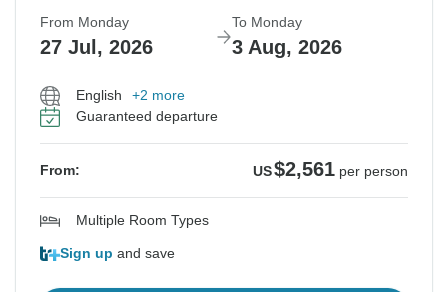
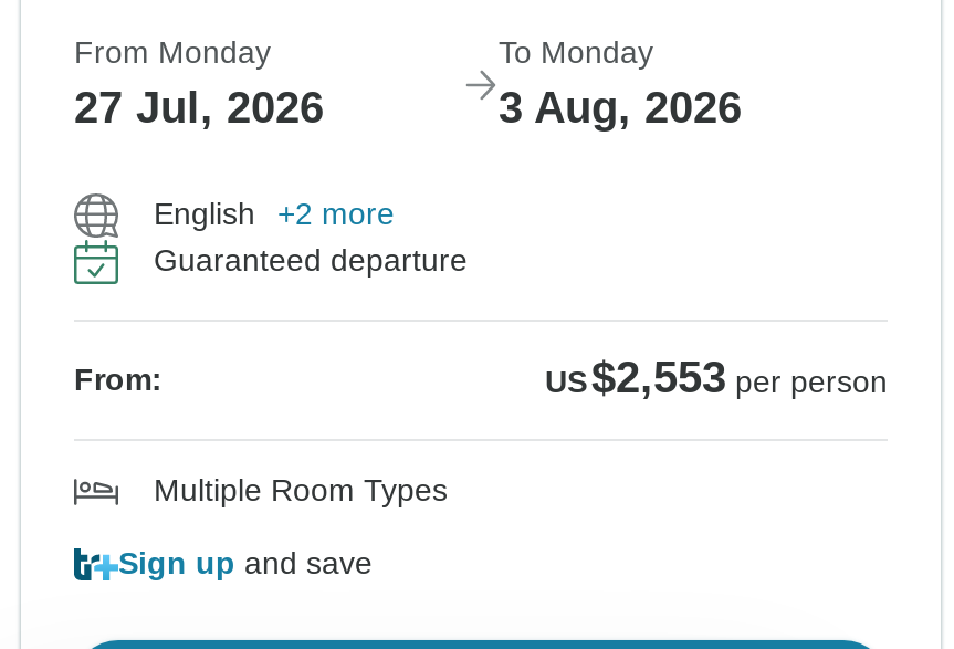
- US $2,561 per person
+ US $2,553 per person
